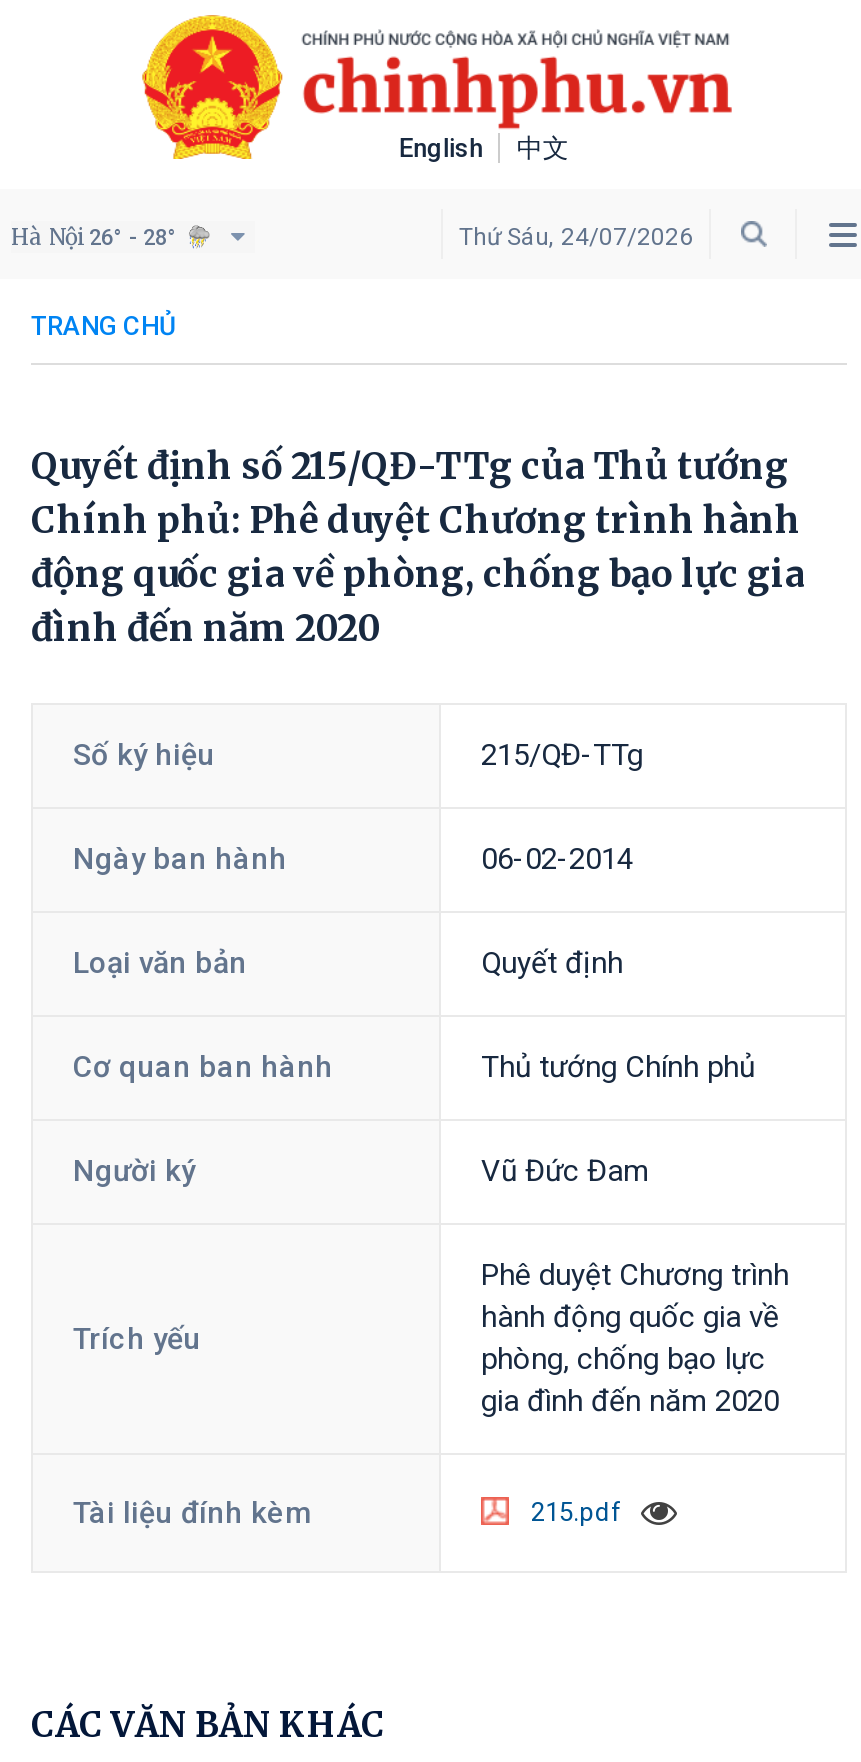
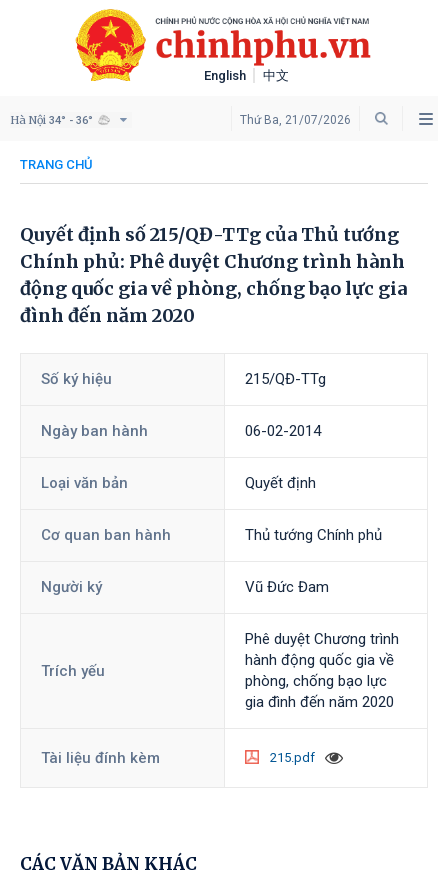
- Hà Nội 26° - 28°
+ Hà Nội 34° - 36°

- Thứ Sáu, 24/07/2026
+ Thứ Ba, 21/07/2026
